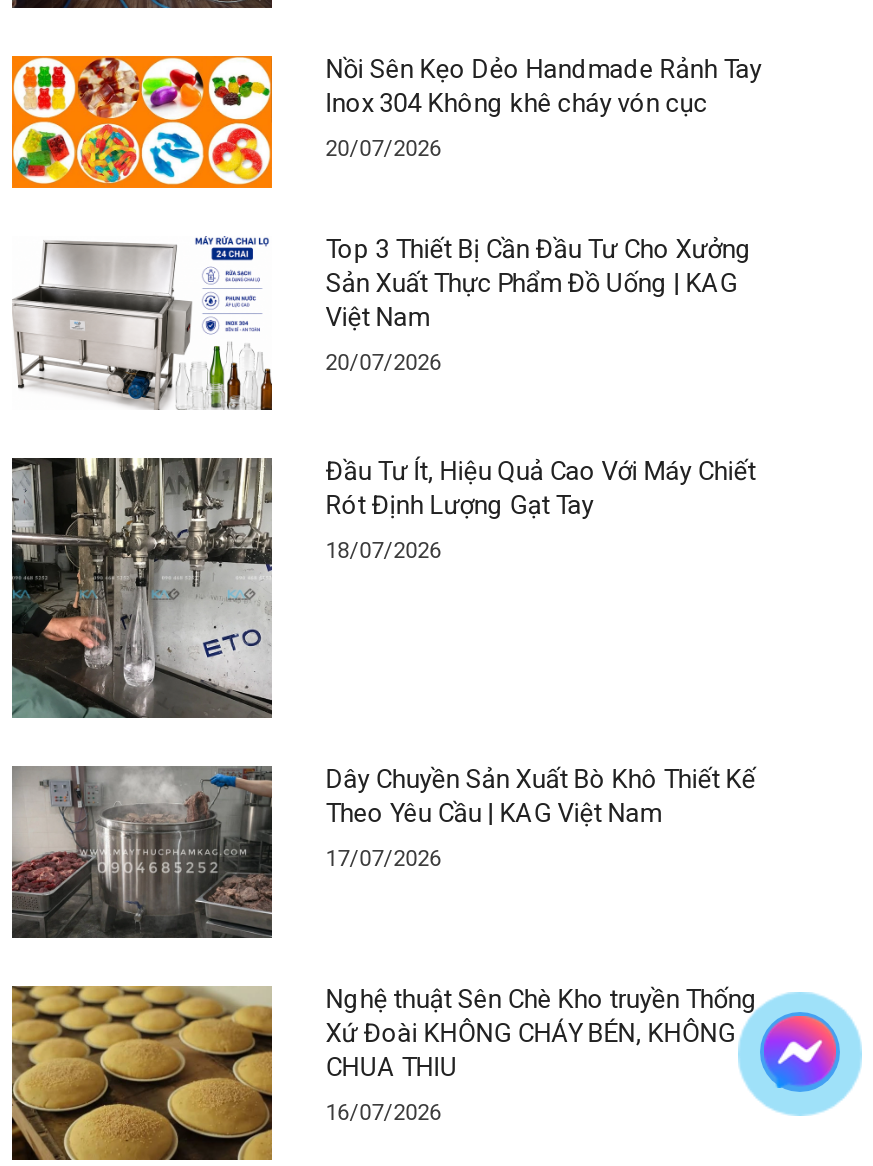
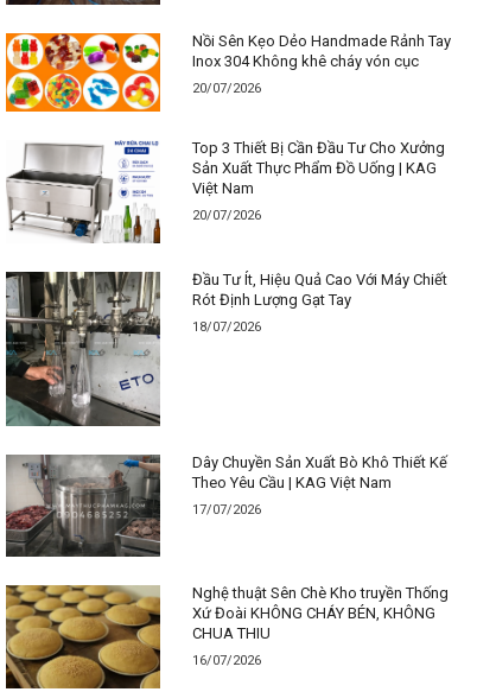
- [image]
